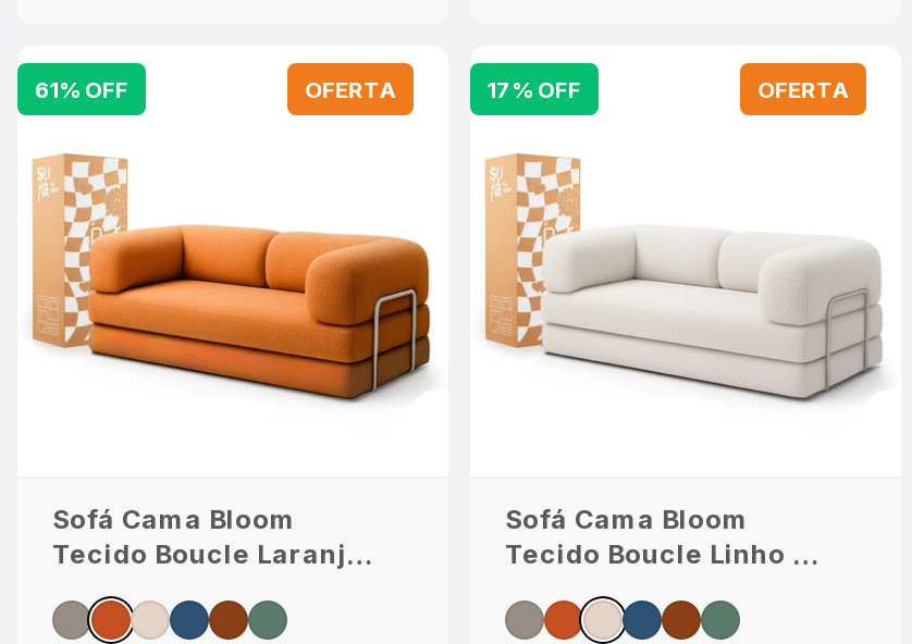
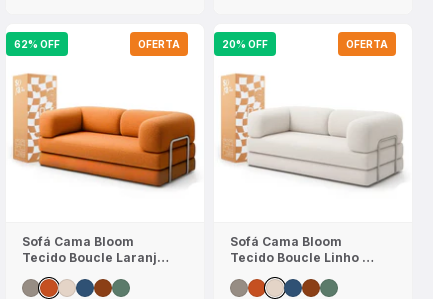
- 61% OFF
+ 62% OFF

- 17% OFF
+ 20% OFF
